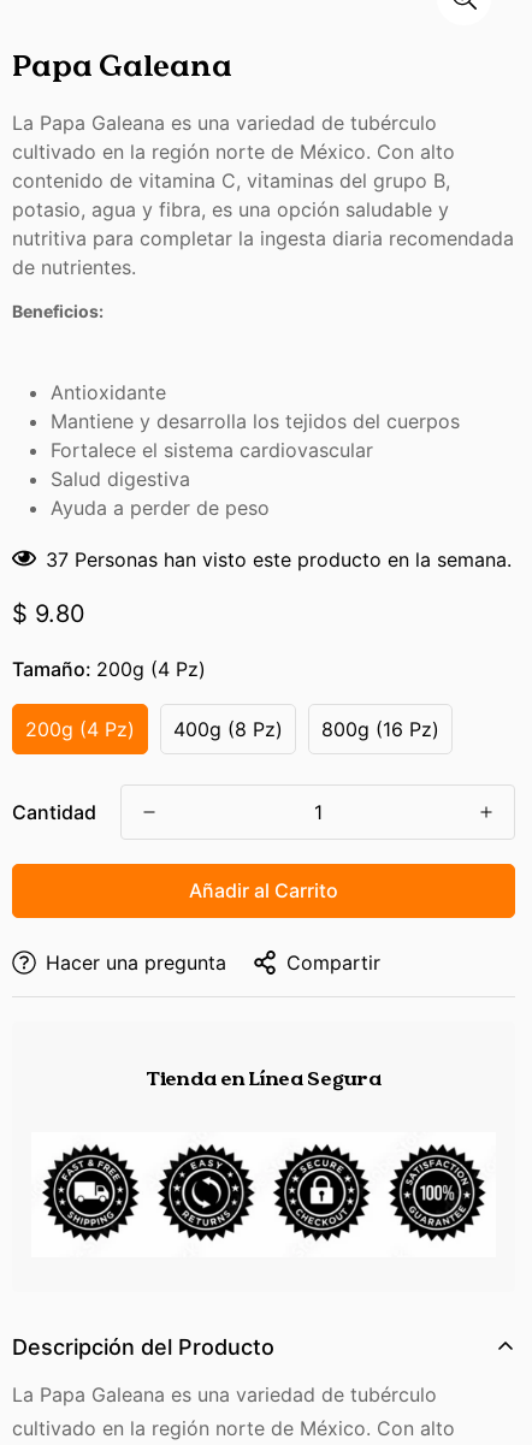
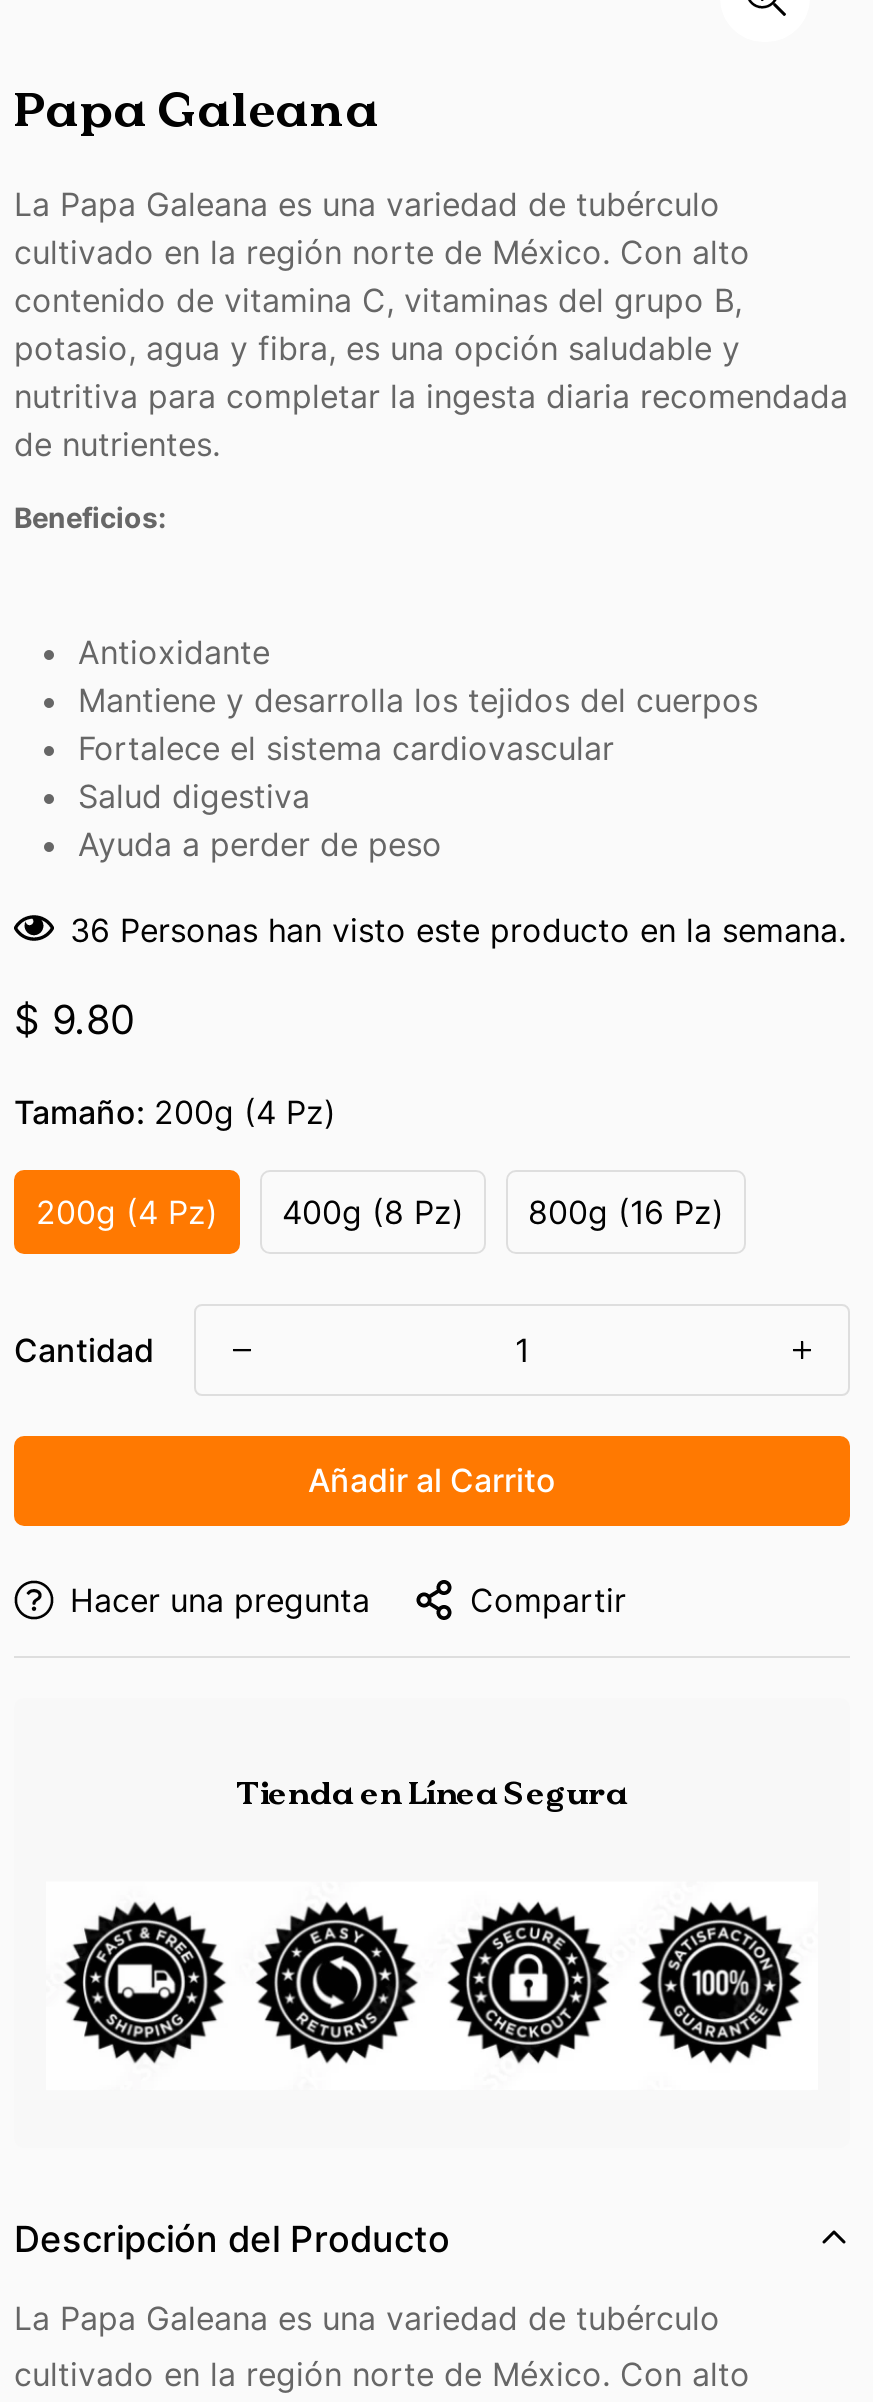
- 37 Personas han visto este producto en la semana.
+ 36 Personas han visto este producto en la semana.
